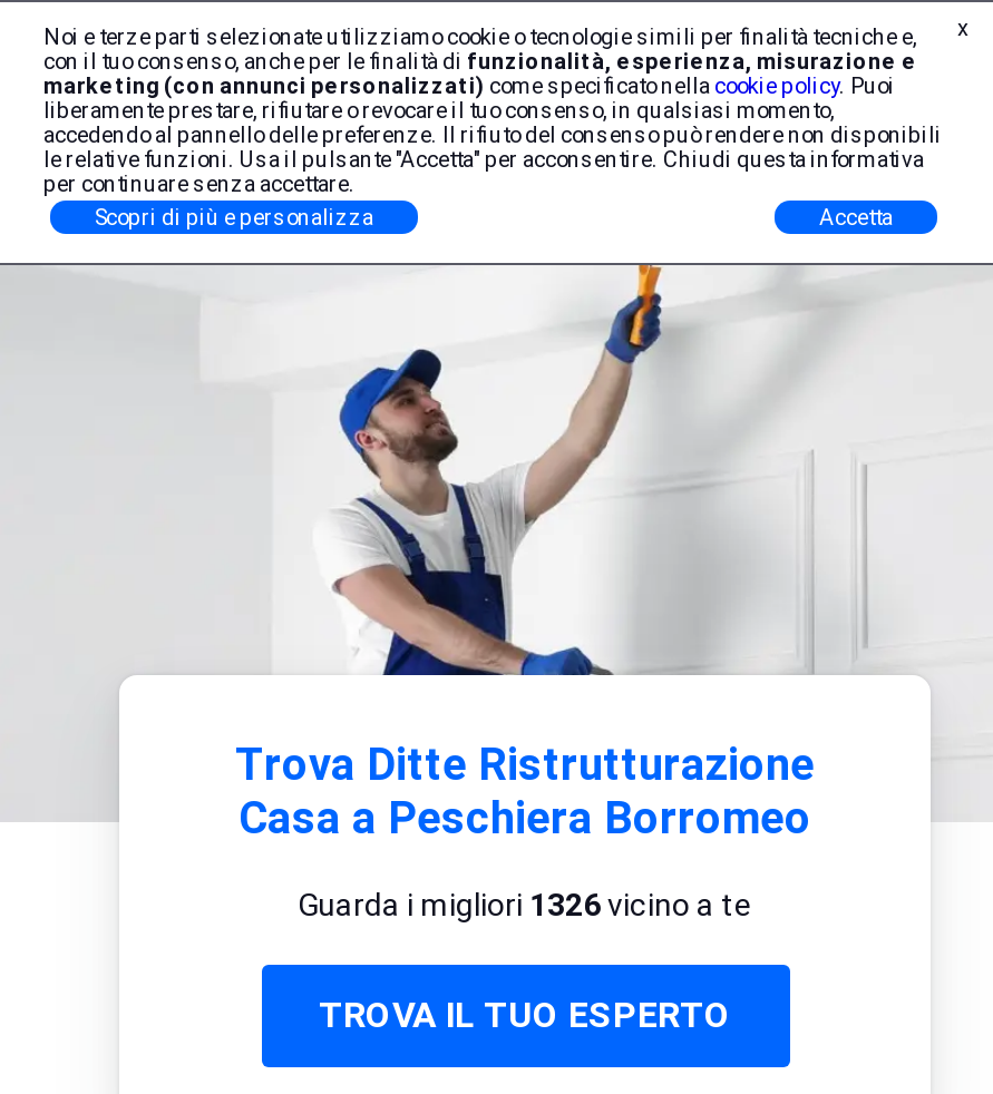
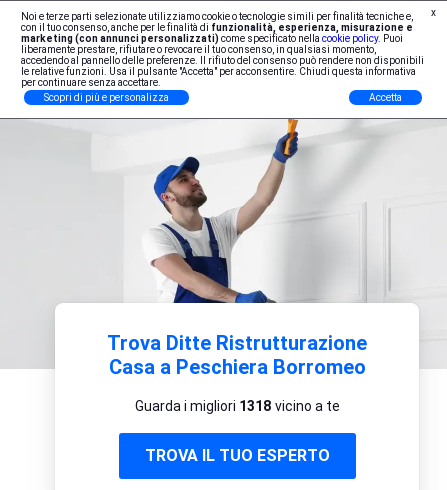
- Guarda i migliori 1326 vicino a te
+ Guarda i migliori 1318 vicino a te
